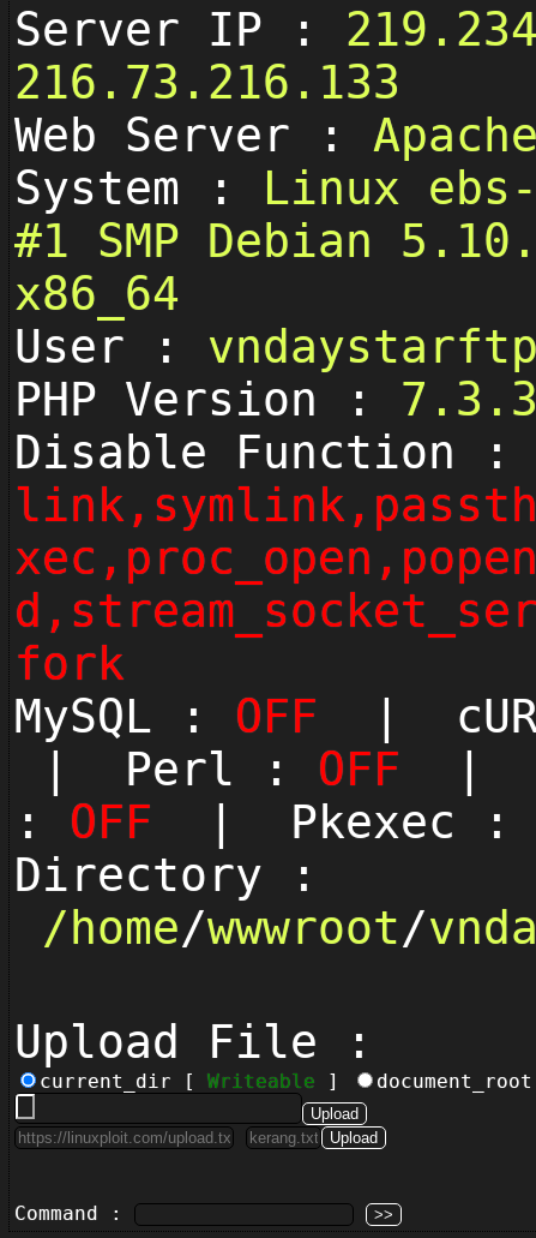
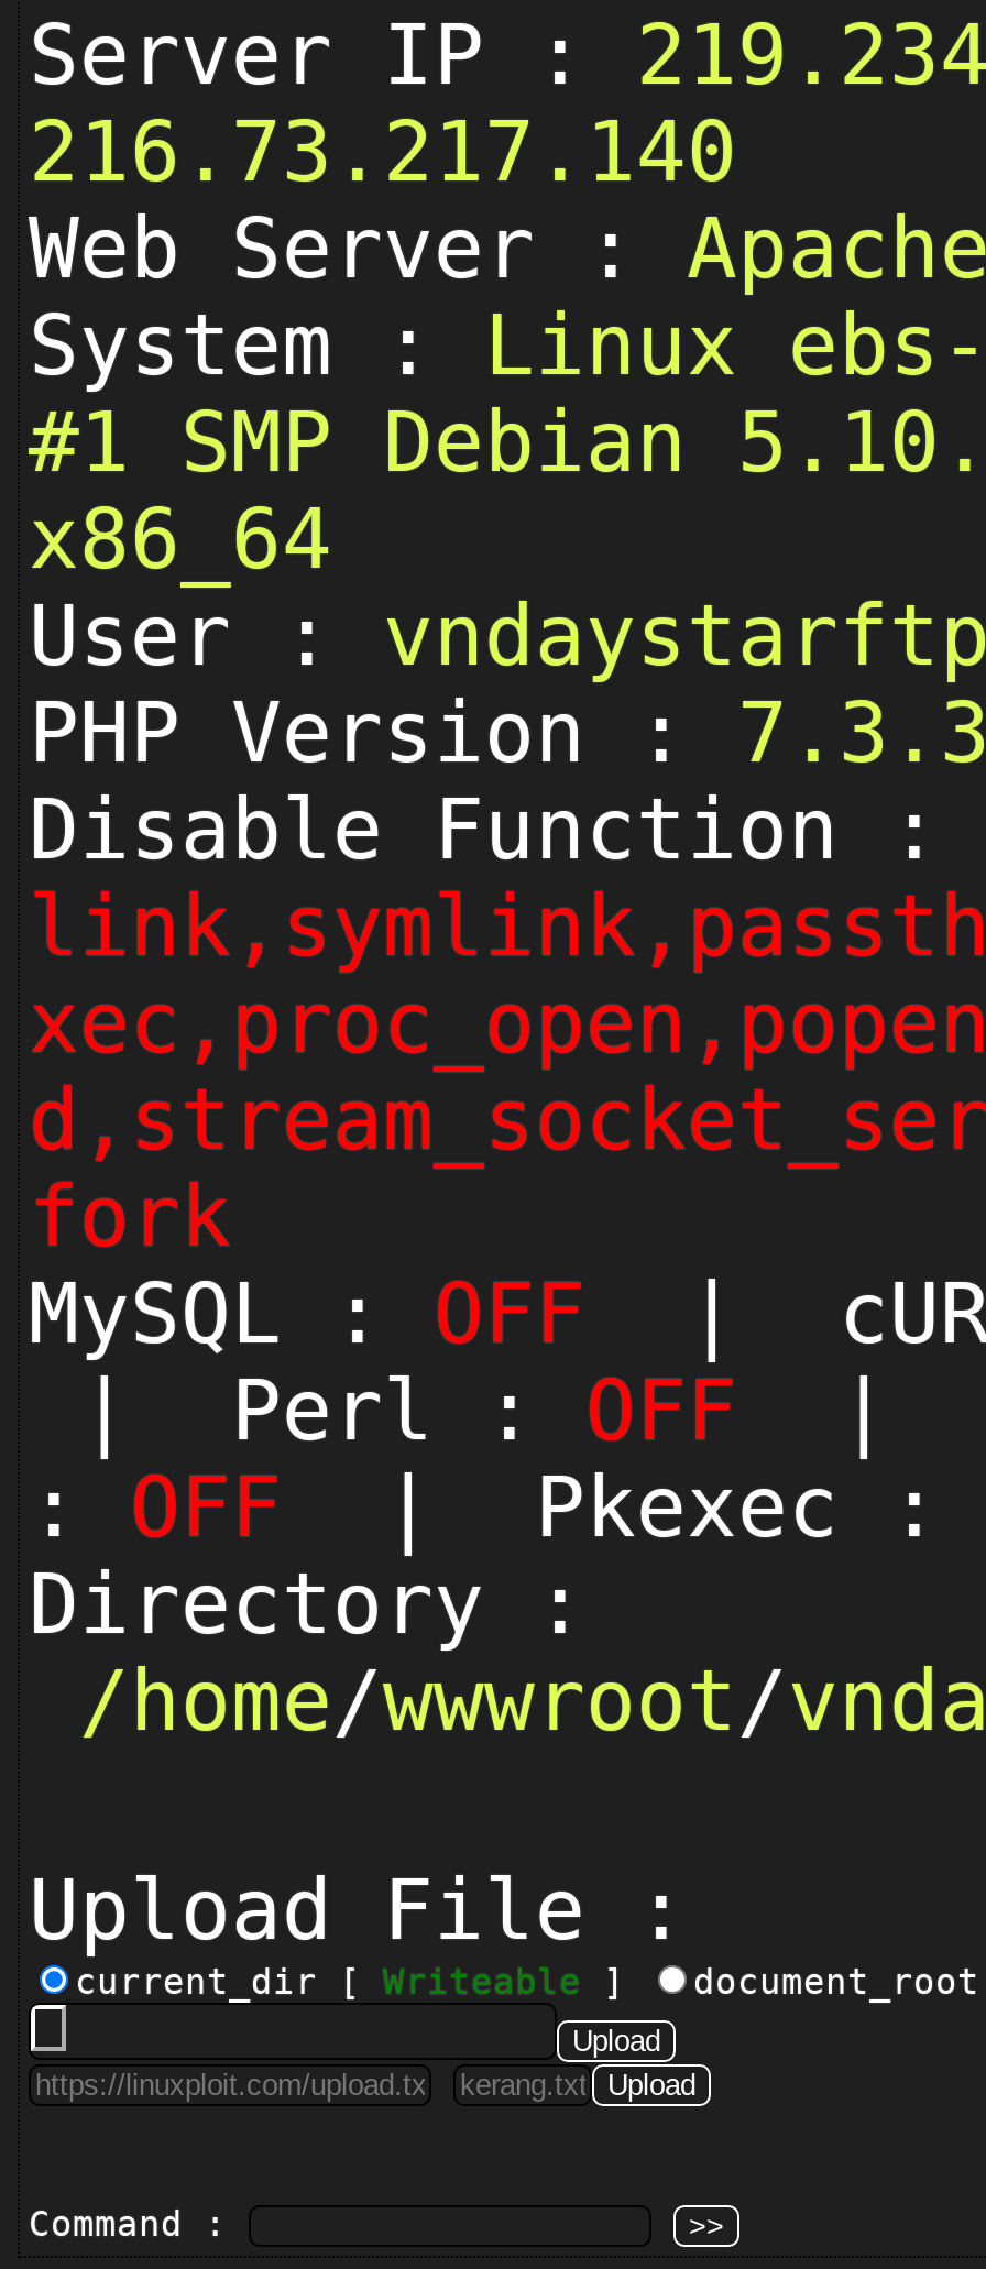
- 216.73.216.133
+ 216.73.217.140
